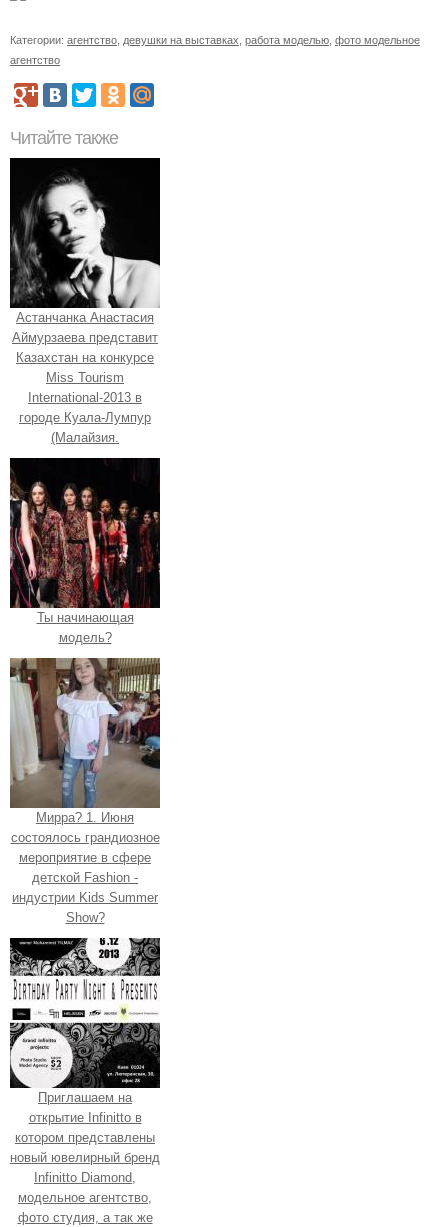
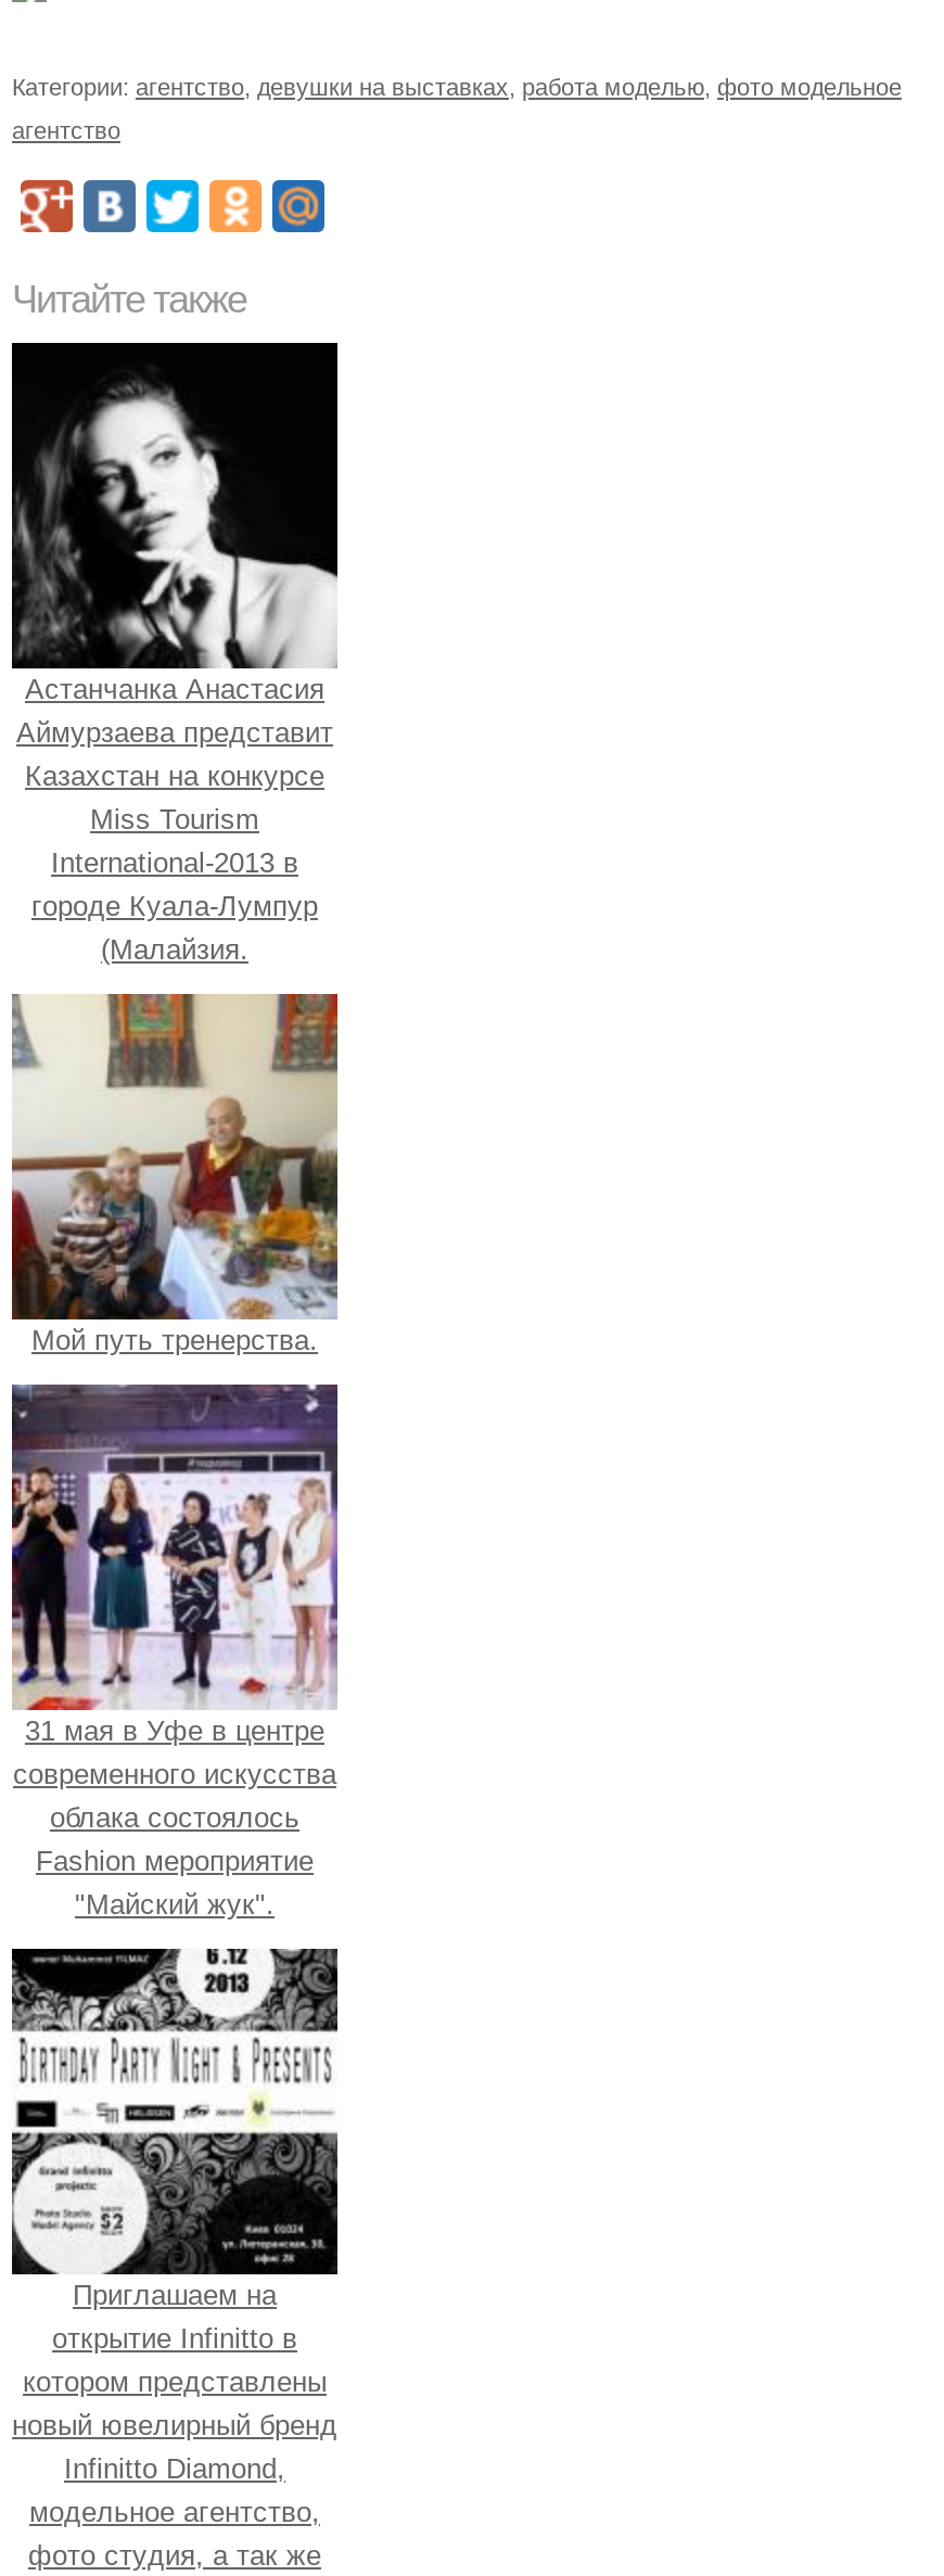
- [image]
- Ты начинающая
- модель?
+ [image]
+ Мой путь тренерства.

- [image]
- Мирра? 1. Июня
- состоялось грандиозное
- мероприятие в сфере
- детской Fashion -
- индустрии Kids Summer
- Show?
+ [image]
+ 31 мая в Уфе в центре
+ современного искусства
+ облака состоялось
+ Fashion мероприятие
+ "Майский жук".
